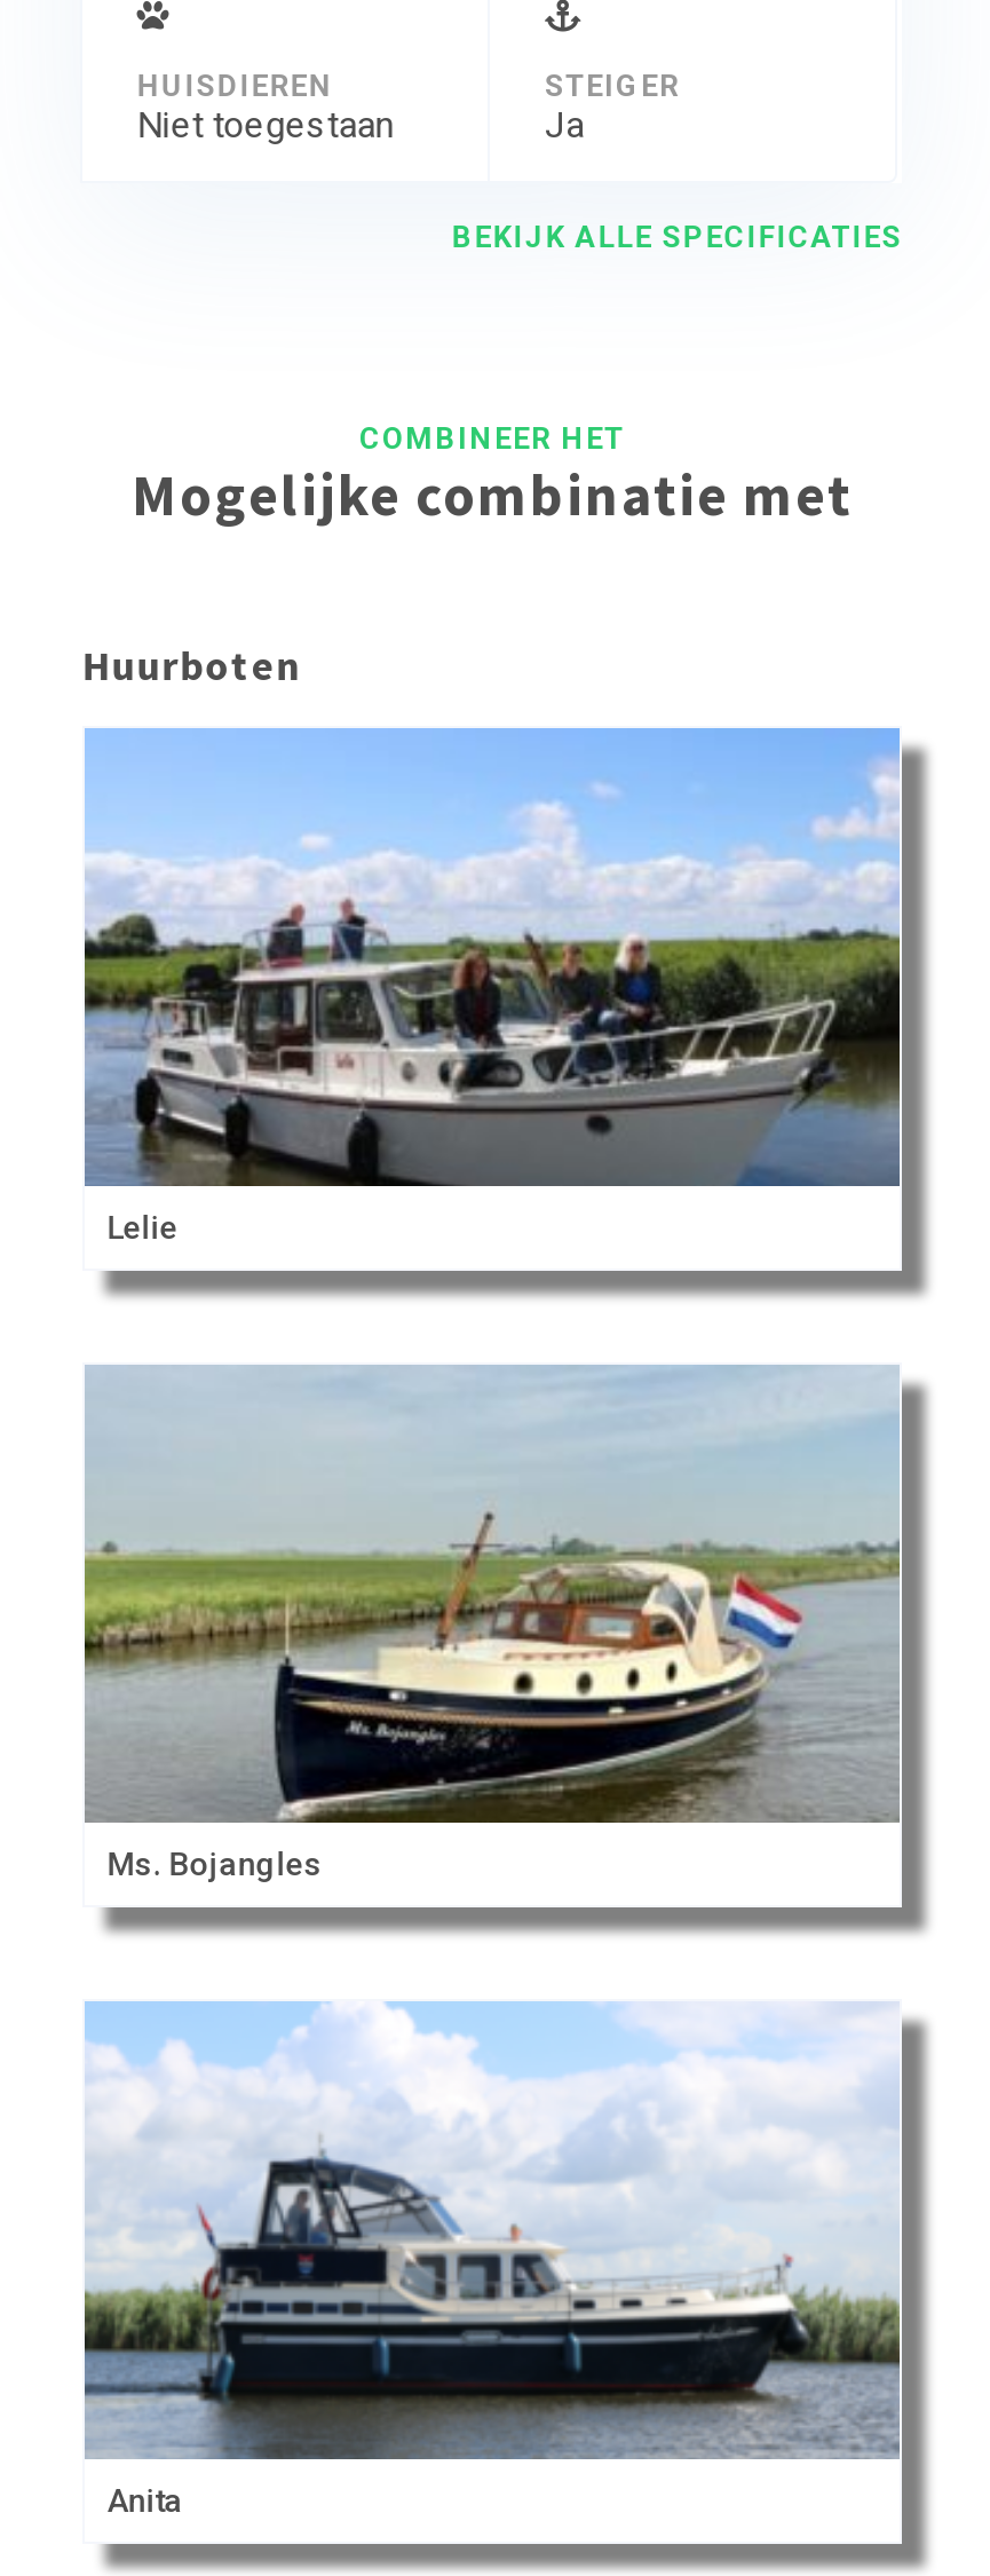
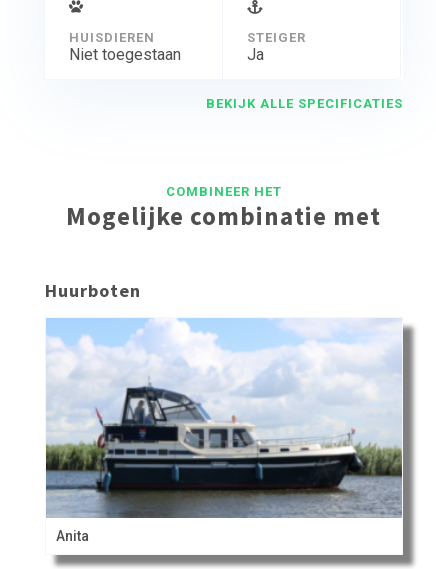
- [image]
- Lelie

- [image]
- Ms. Bojangles
